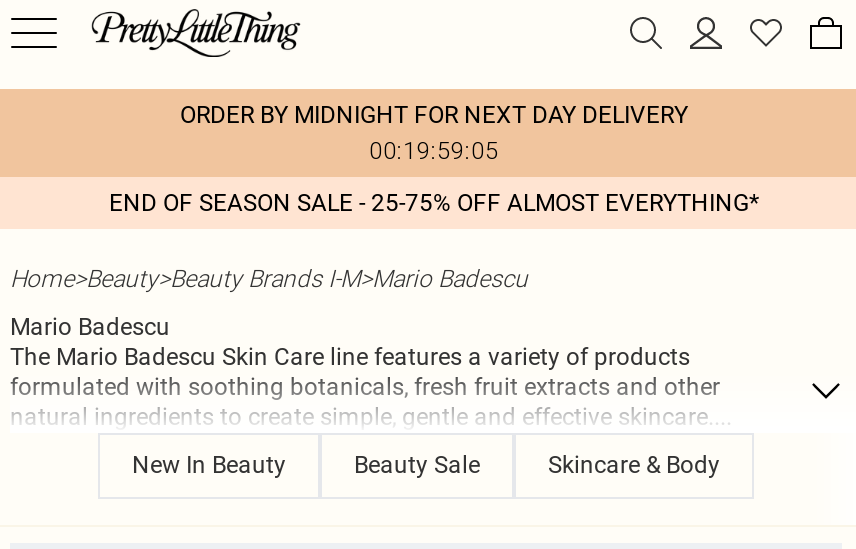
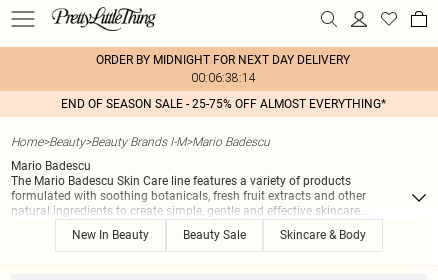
- 00:19:59:05
+ 00:06:38:14
